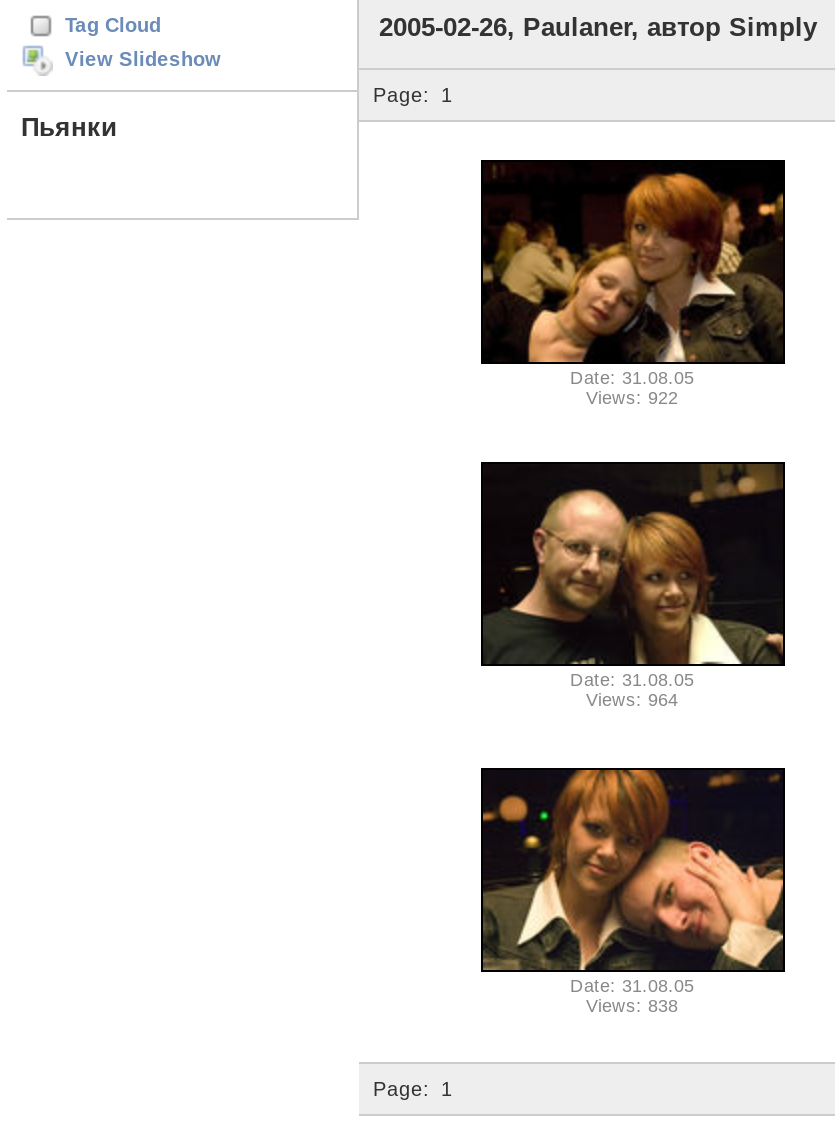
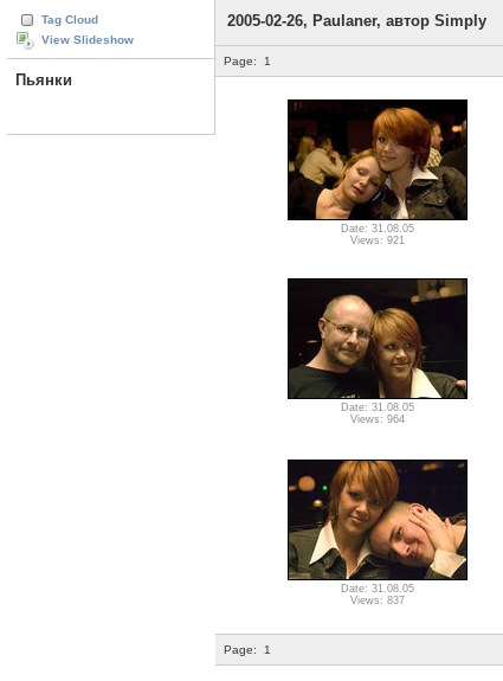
- Views: 922
+ Views: 921

- Views: 838
+ Views: 837
